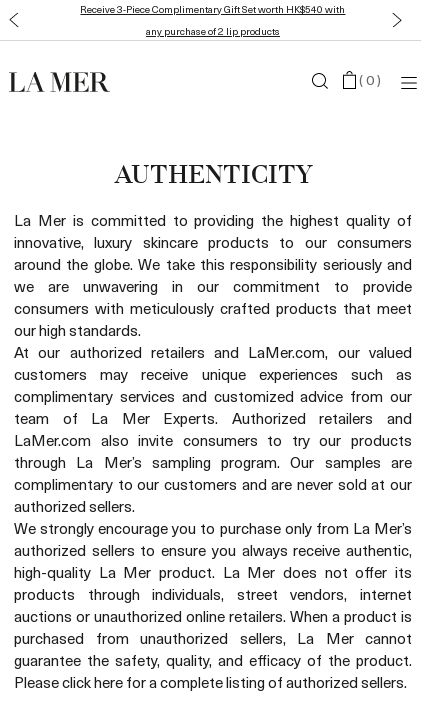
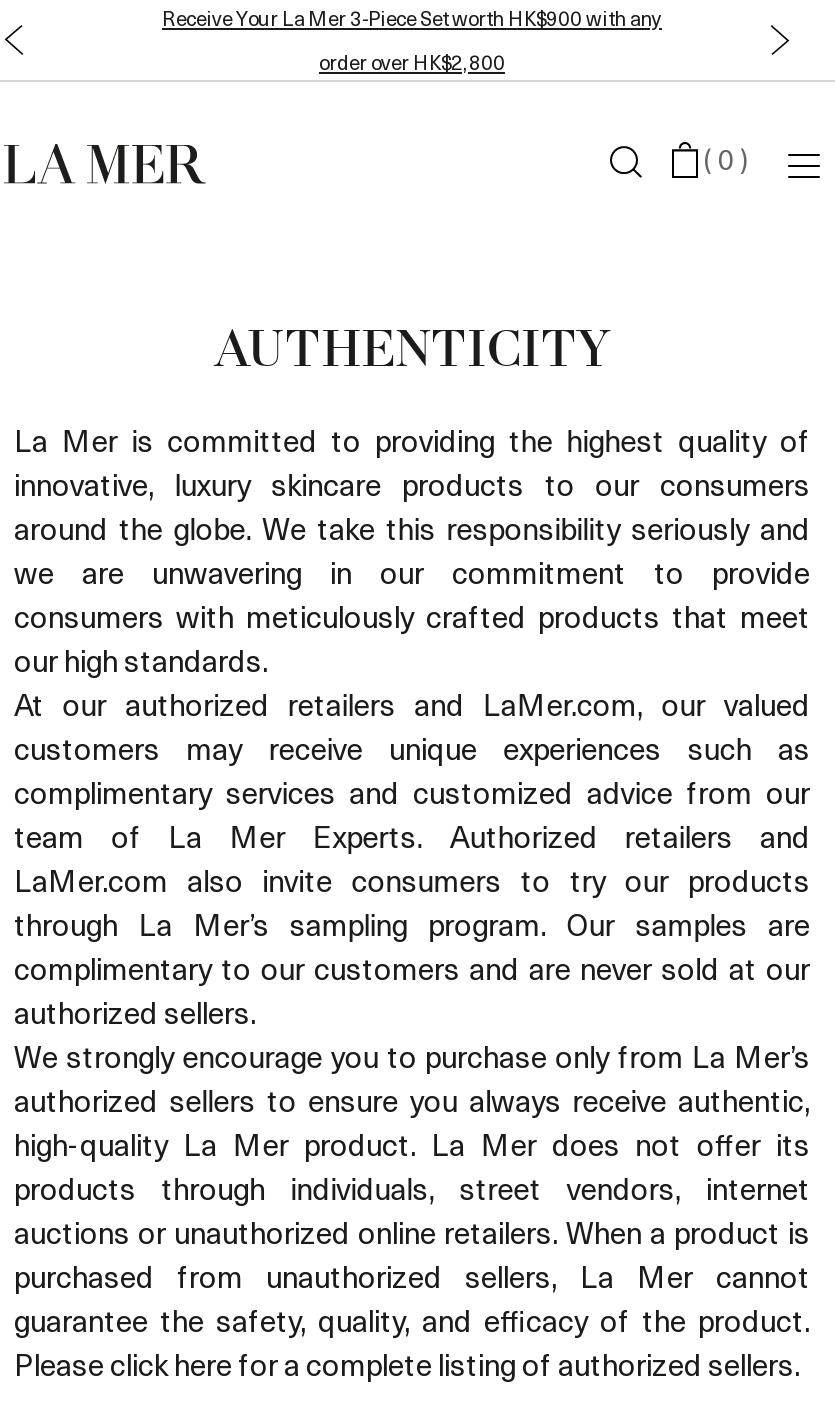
- Receive 3-Piece Complimentary Gift Set worth HK$540 with
+ Receive Your La Mer 3-Piece Set worth HK$900 with any

- any purchase of 2 lip products
+ order over HK$2,800
